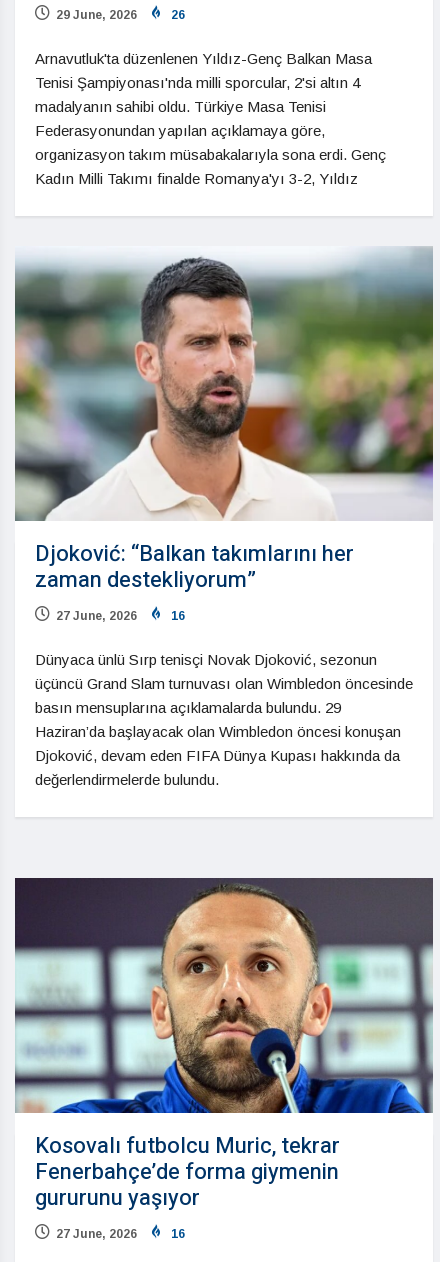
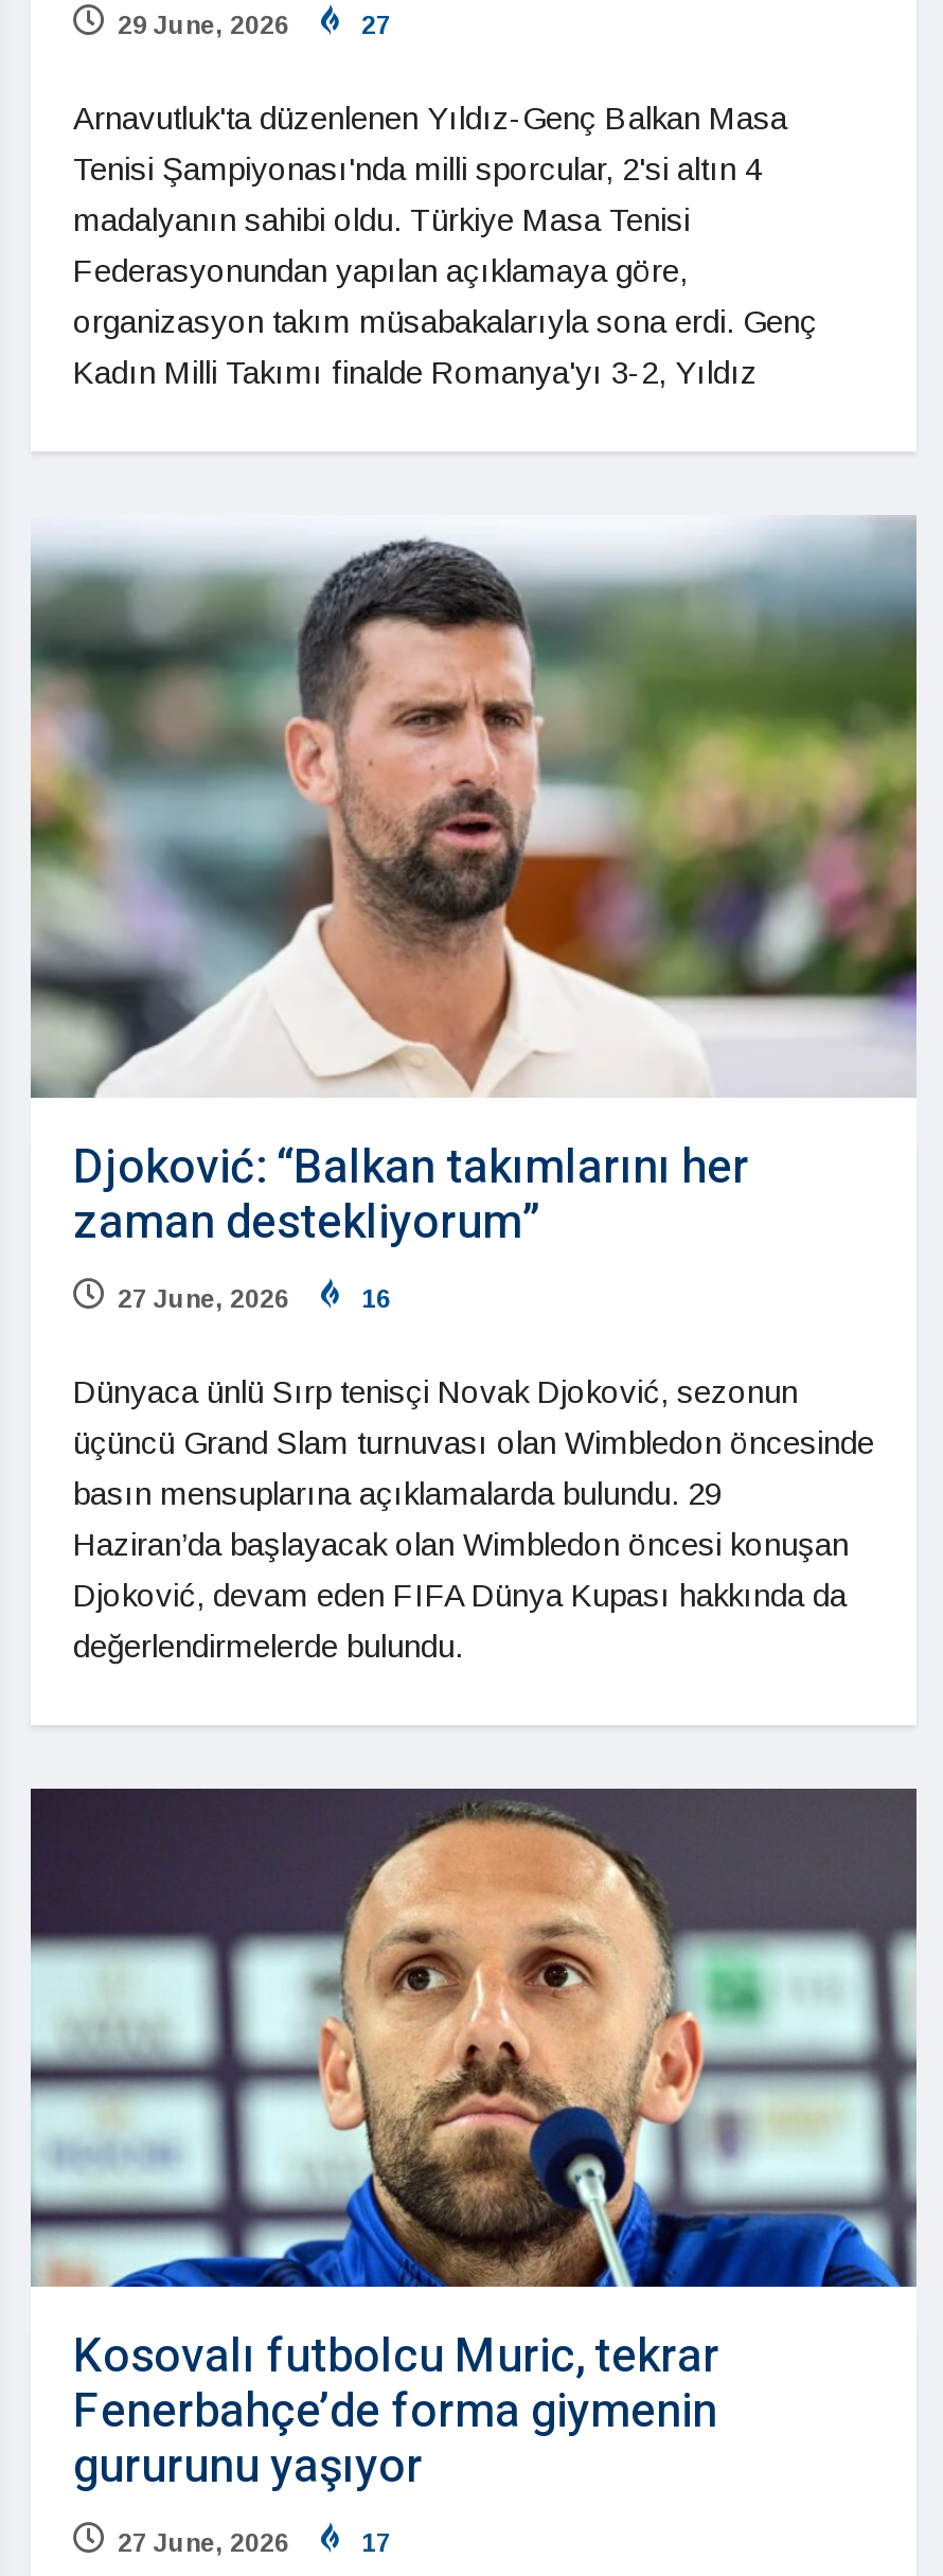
- 26
+ 27

- 16
+ 17
